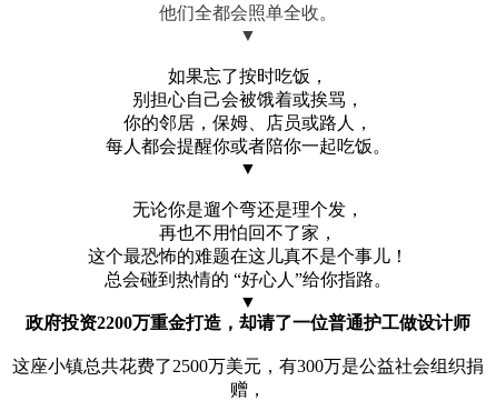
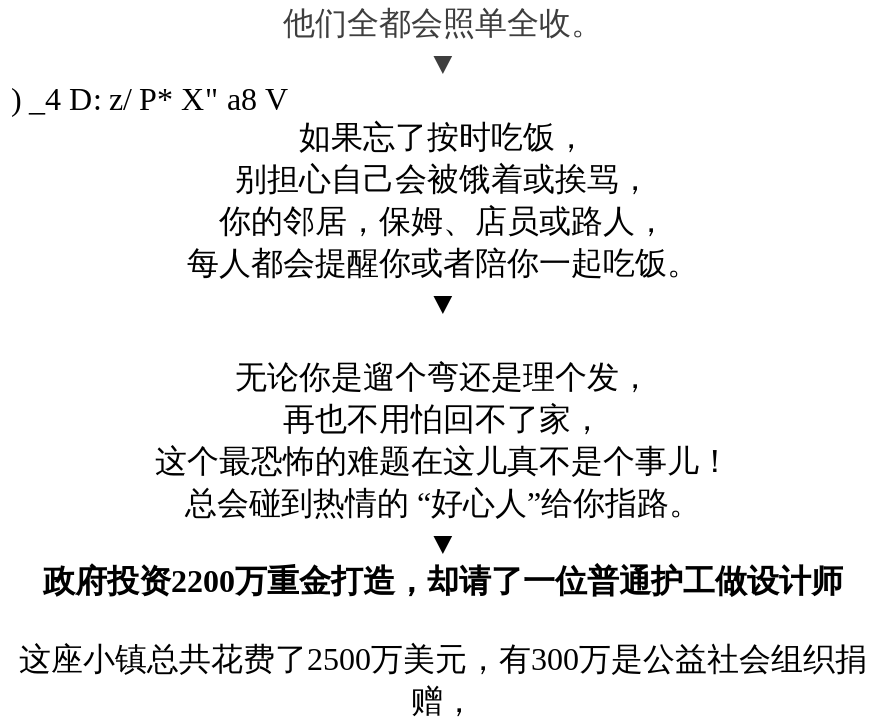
+ ) _4 D: z/ P* X" a8 V
